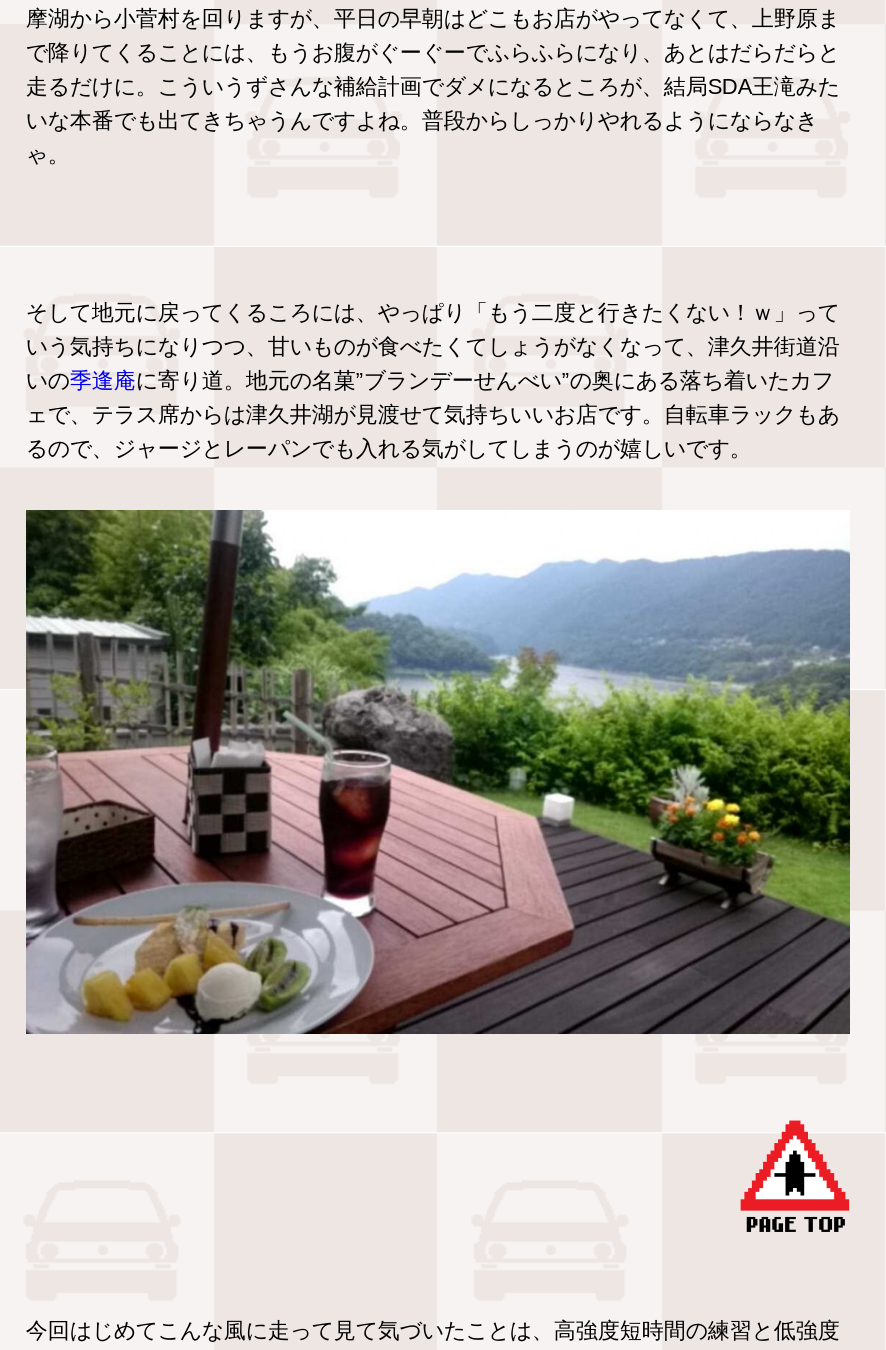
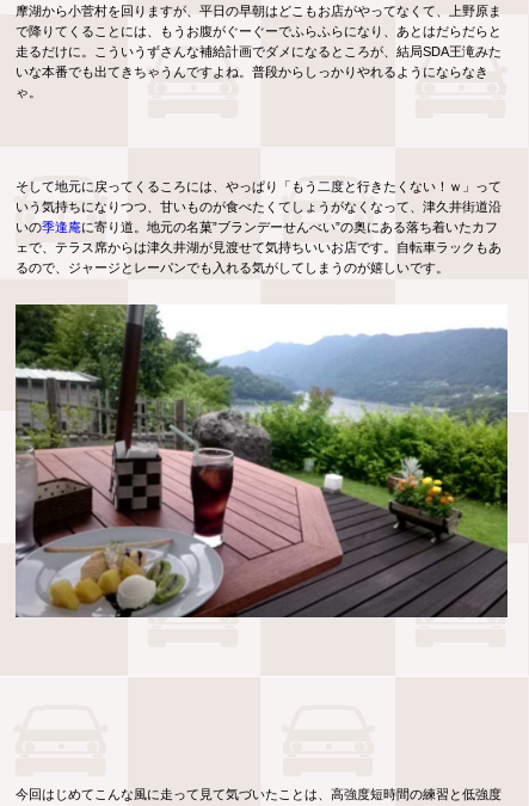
- [image]
